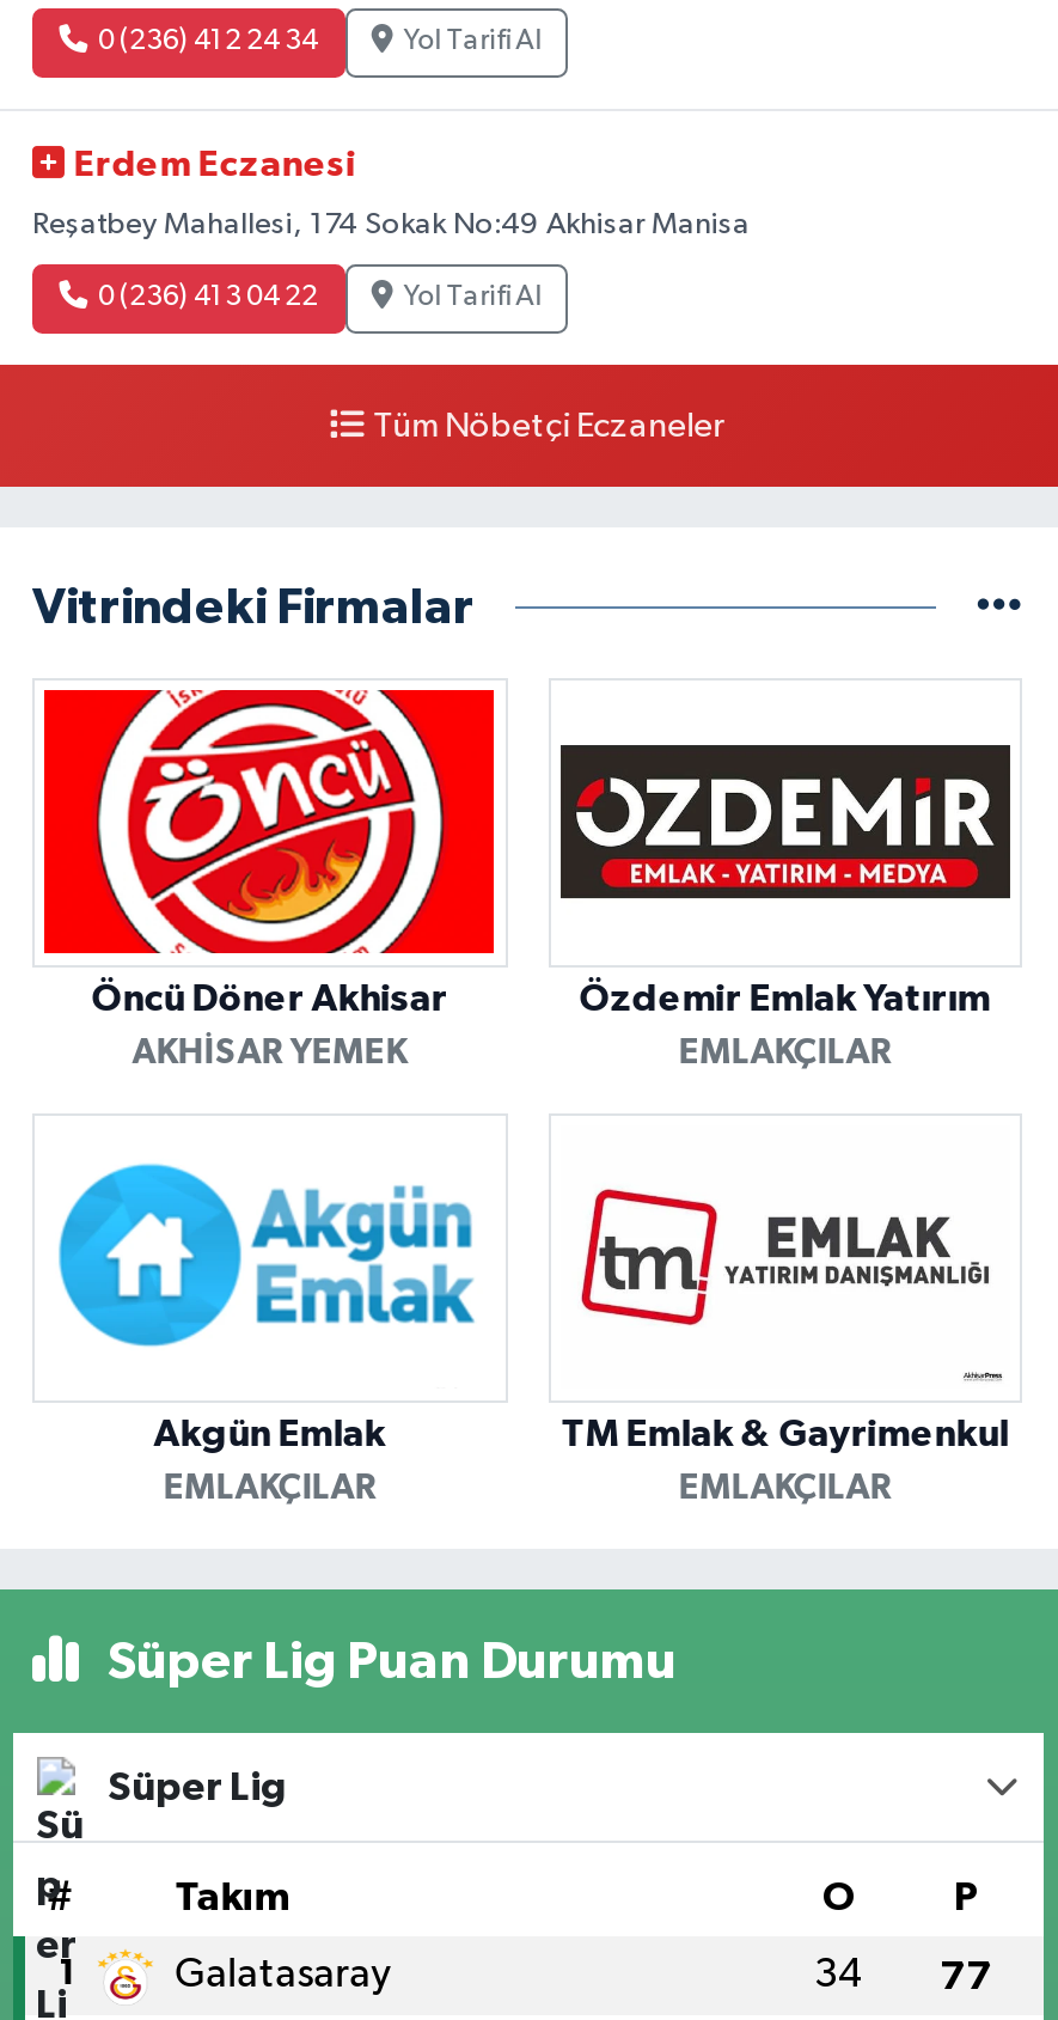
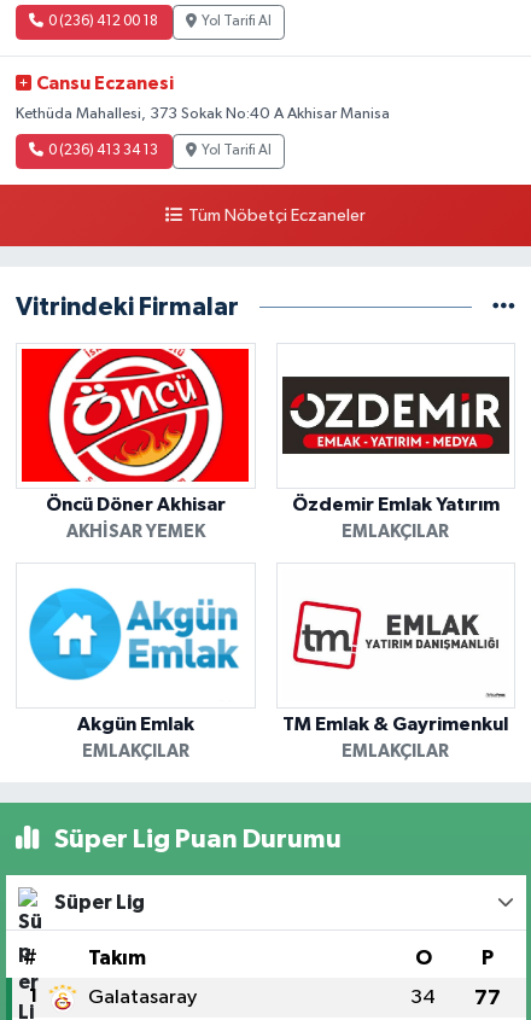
- 0 (236) 412 24 34
+ 0 (236) 412 00 18

- Erdem Eczanesi
+ Cansu Eczanesi

- Reşatbey Mahallesi, 174 Sokak No:49 Akhisar Manisa
+ Kethüda Mahallesi, 373 Sokak No:40 A Akhisar Manisa

- 0 (236) 413 04 22
+ 0 (236) 413 34 13
